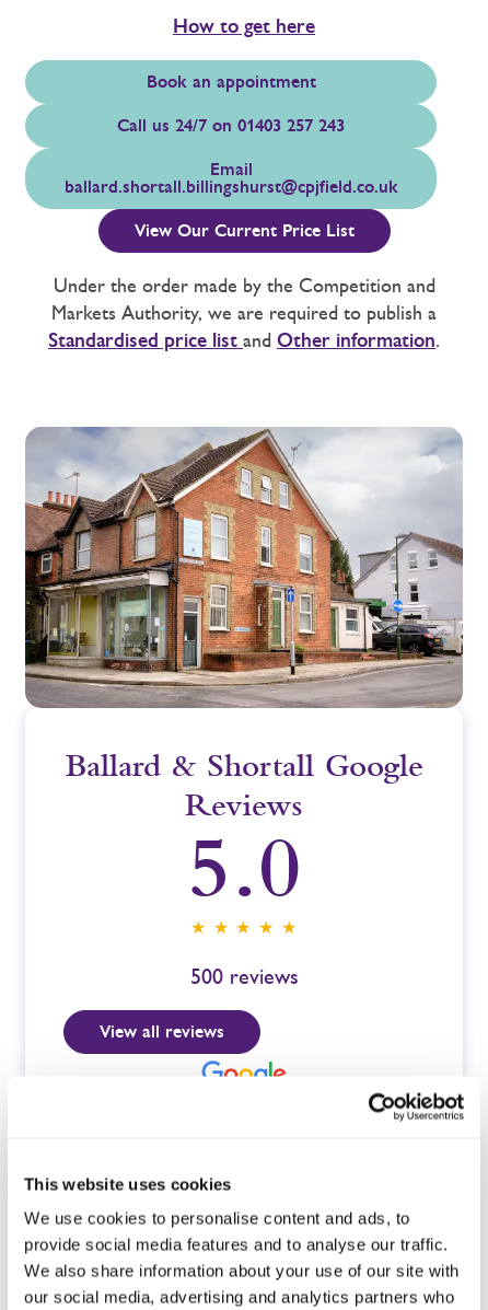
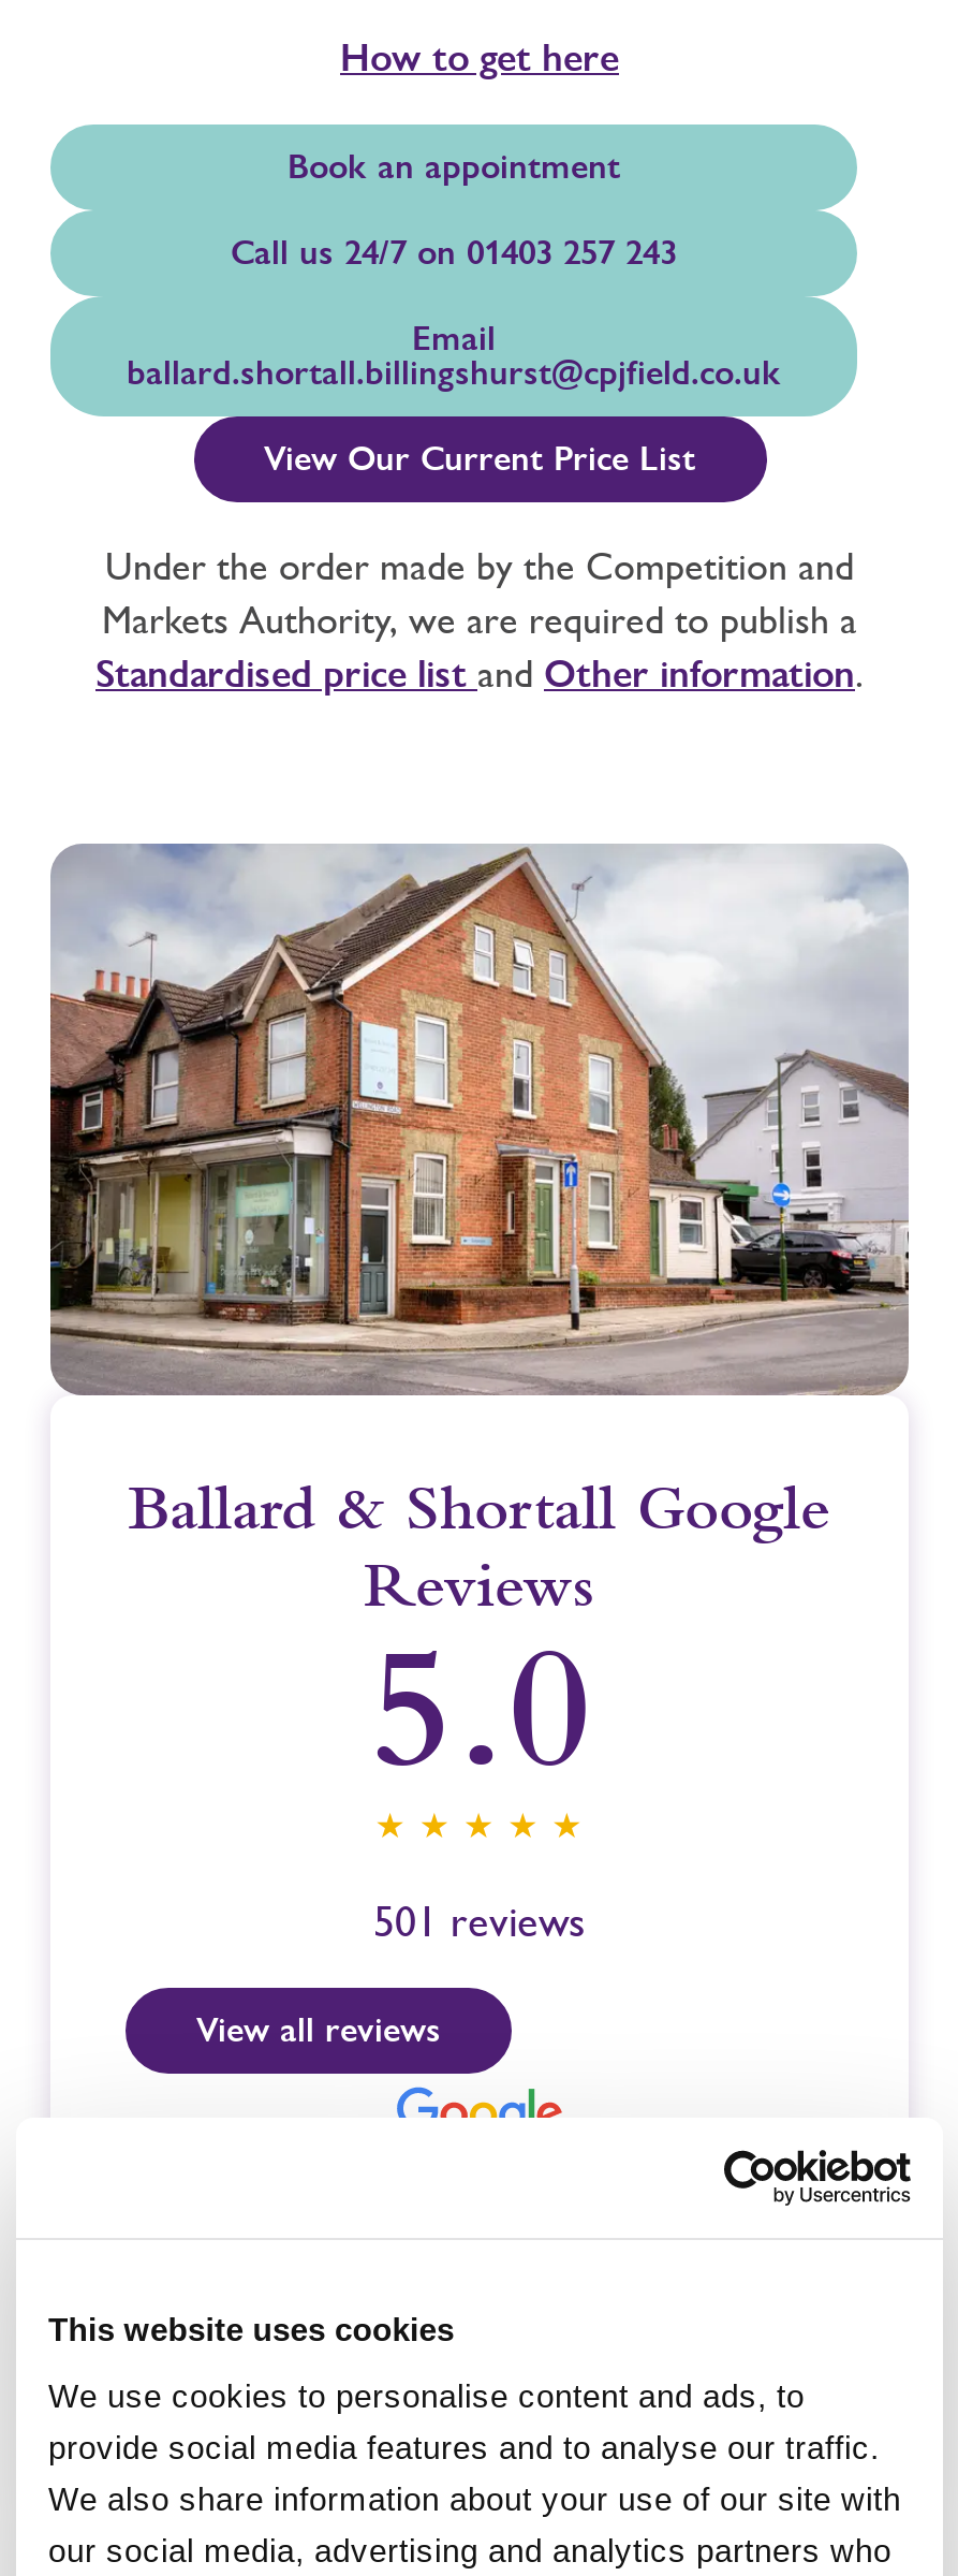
- 500 reviews
+ 501 reviews
